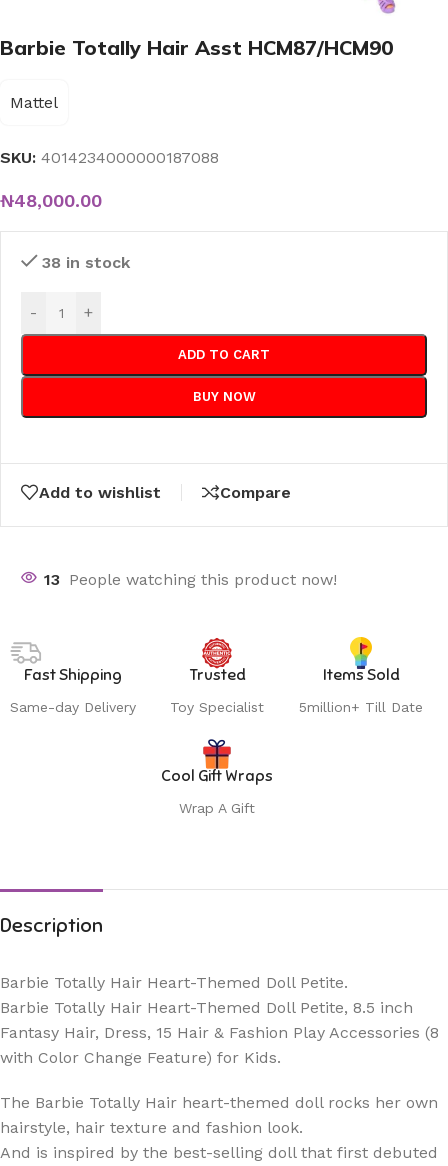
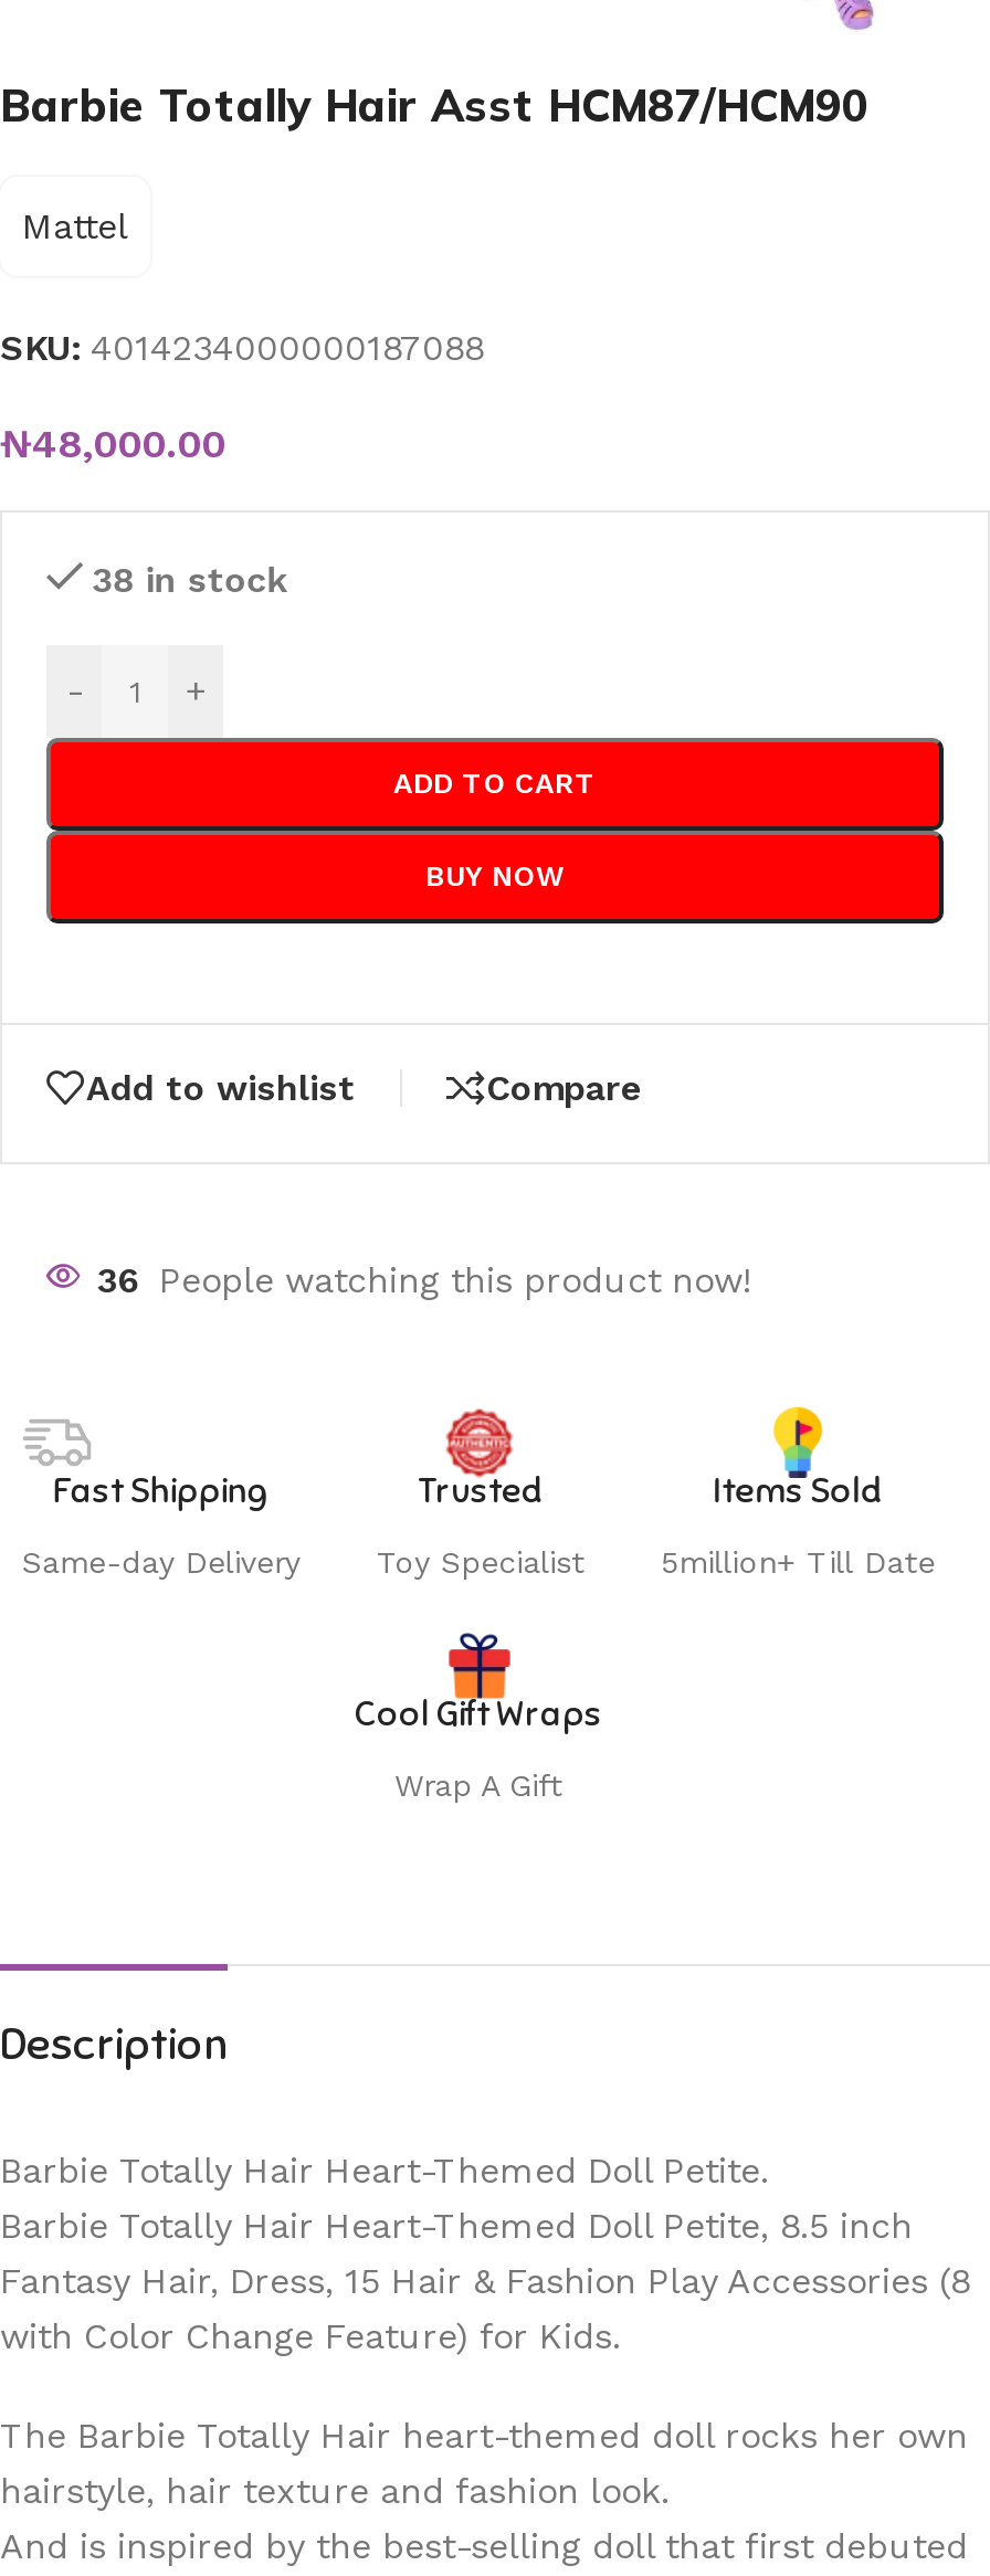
- 13 People watching this product now!
+ 36 People watching this product now!
